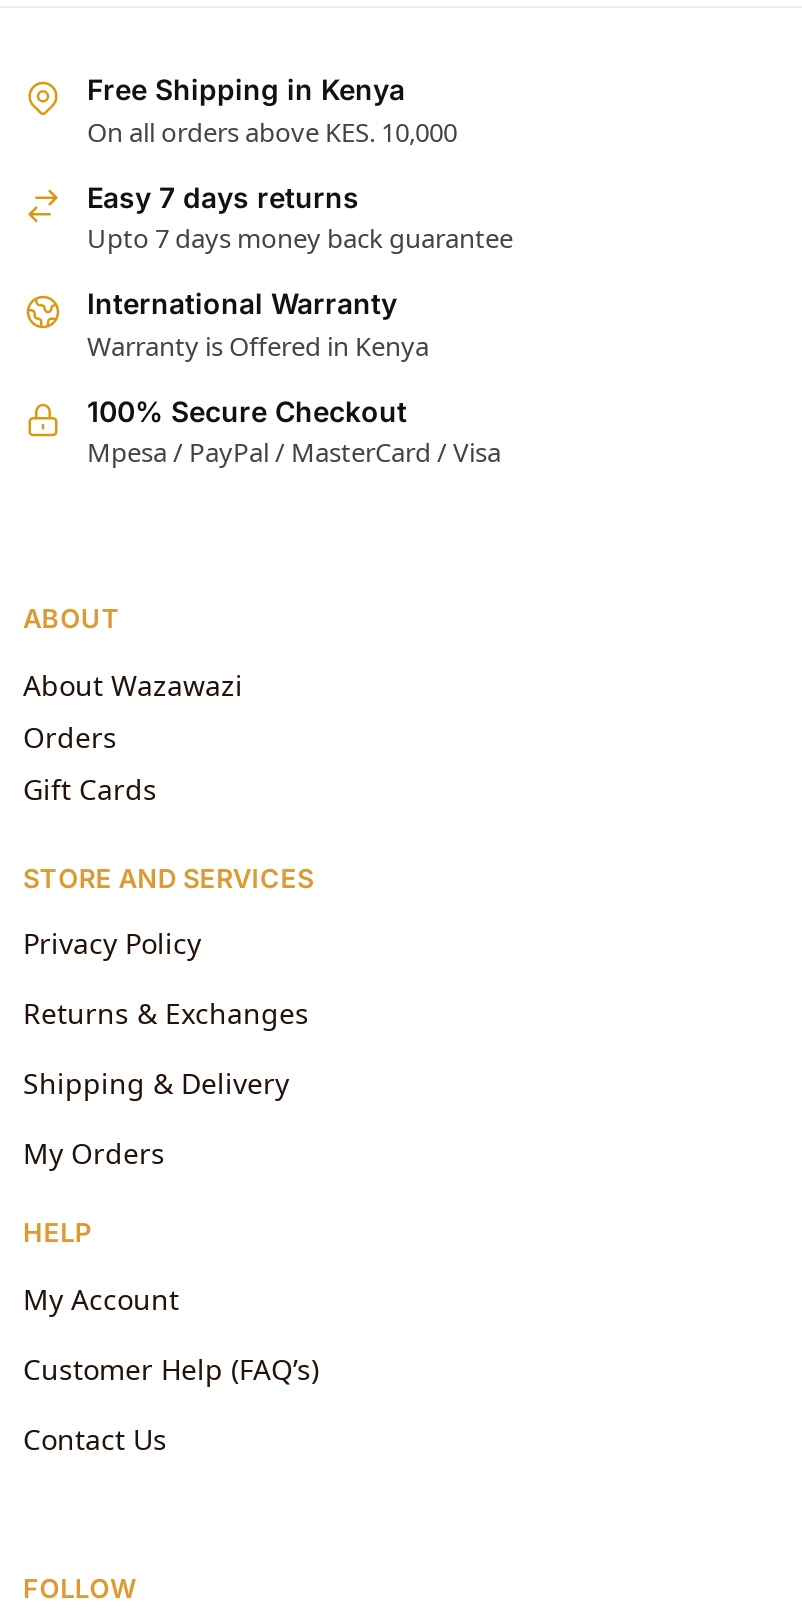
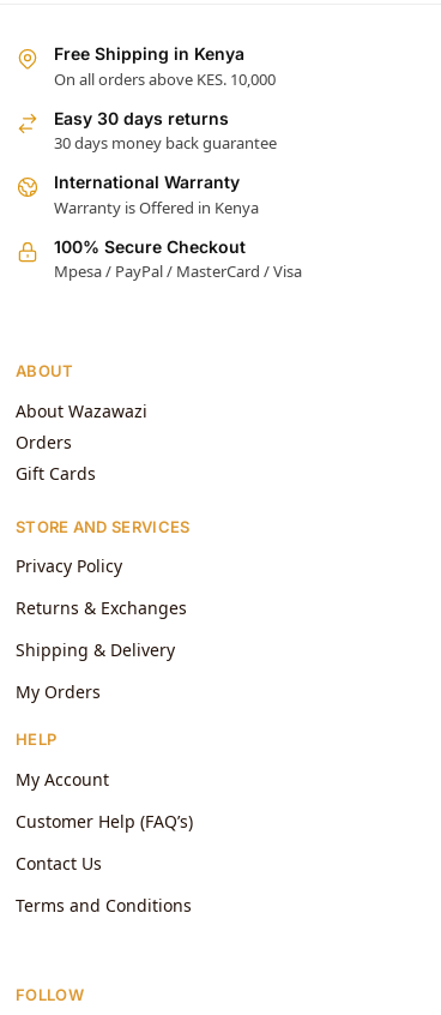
- Easy 7 days returns
- Upto 7 days money back guarantee
+ Easy 30 days returns
+ 30 days money back guarantee

+ Terms and Conditions
